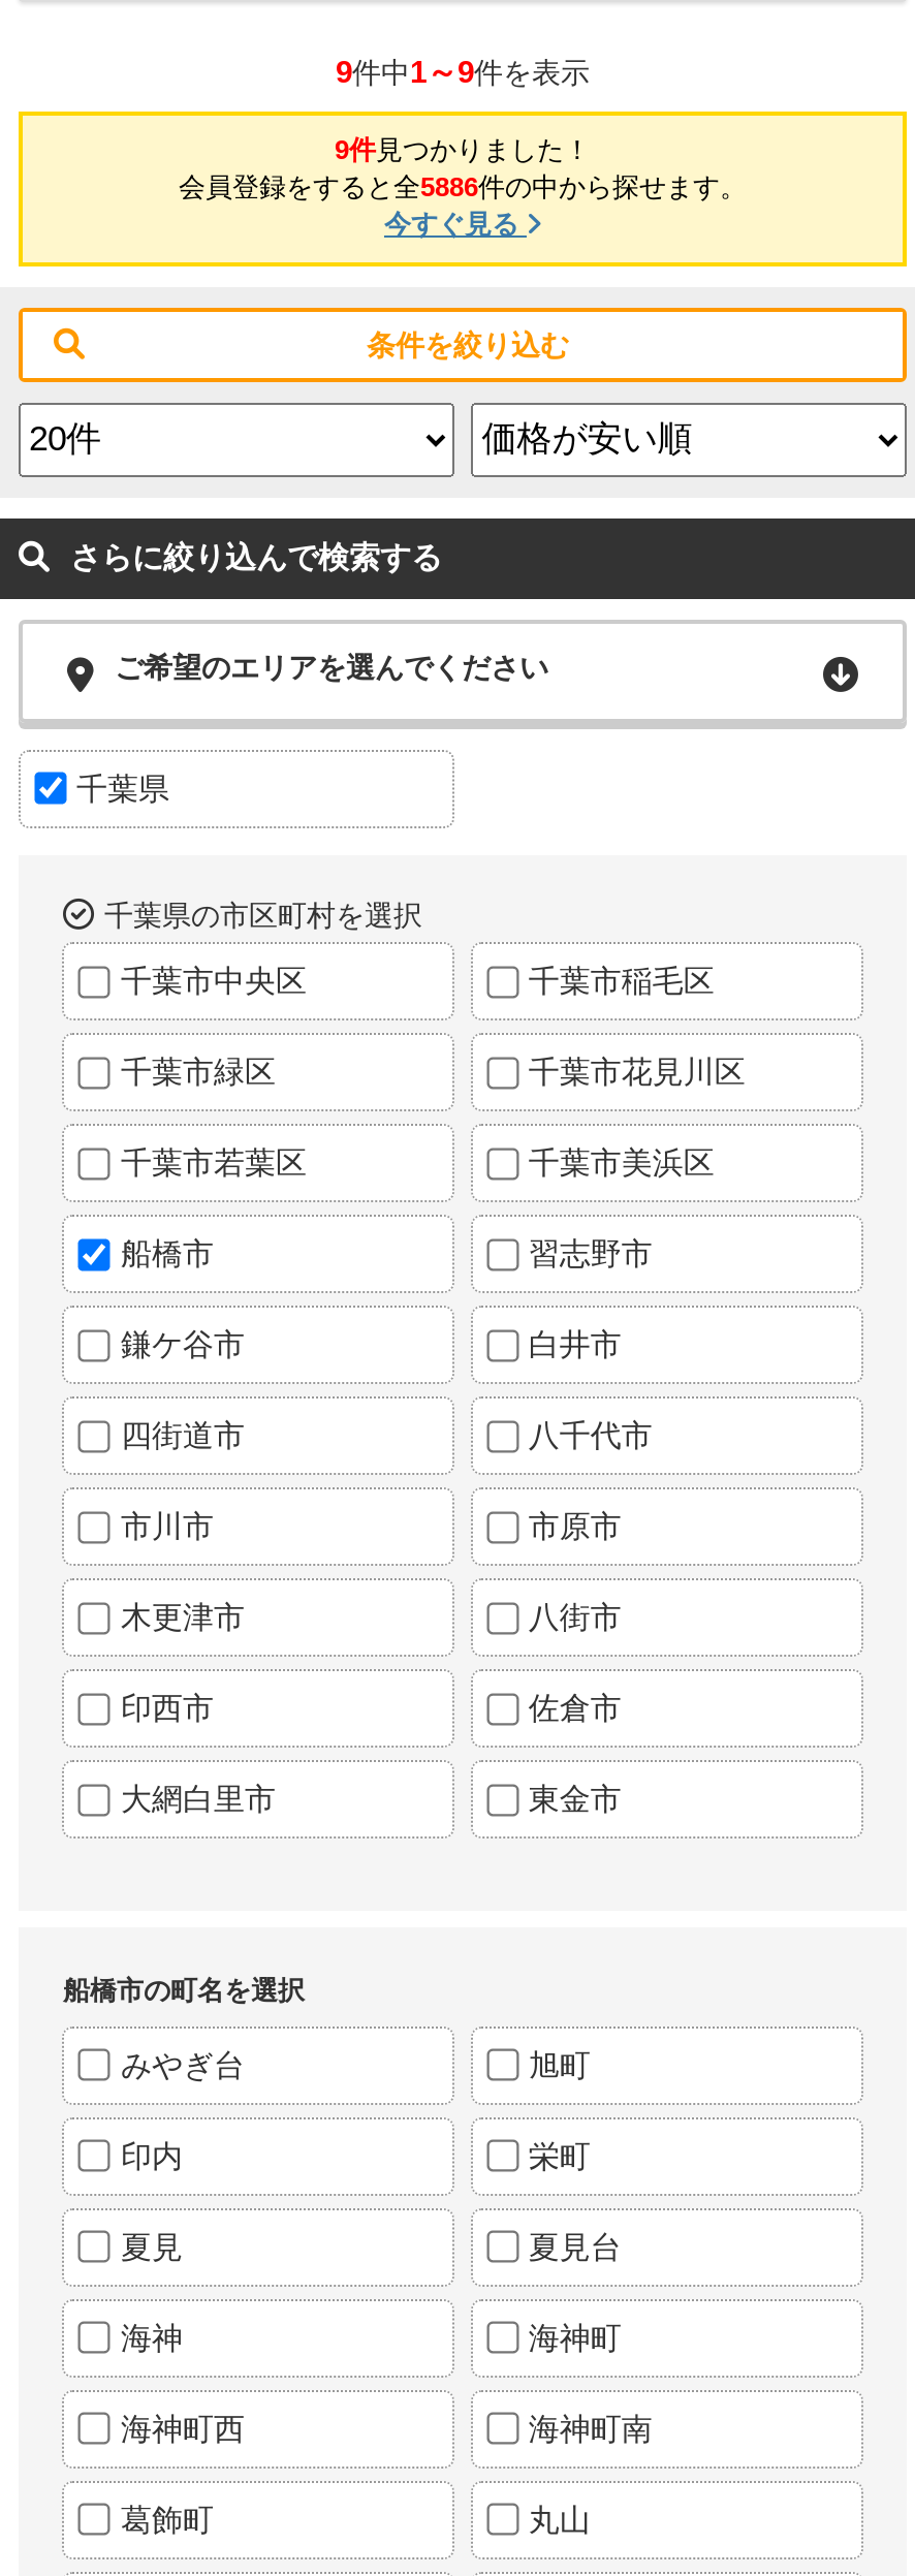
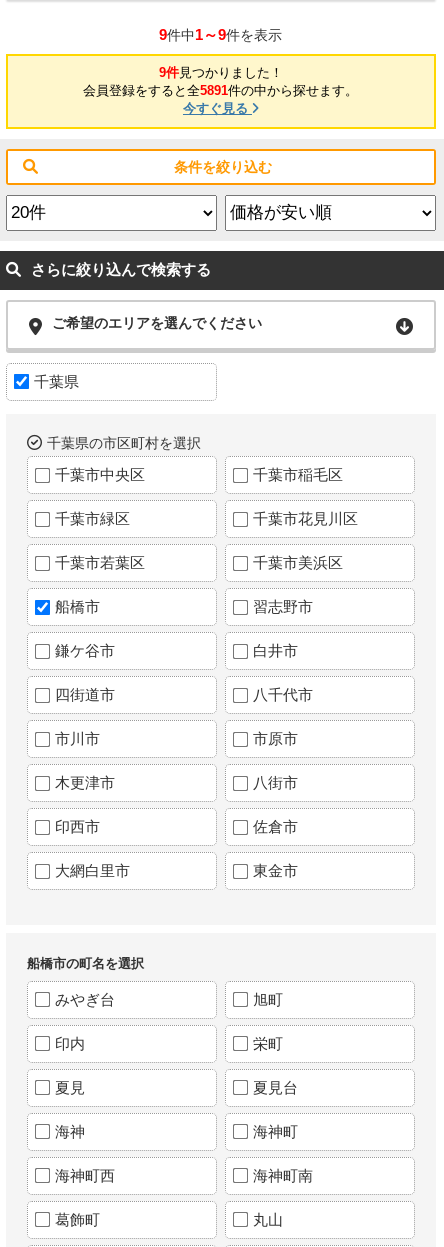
- 会員登録をすると全5886件の中から探せます。
+ 会員登録をすると全5891件の中から探せます。
